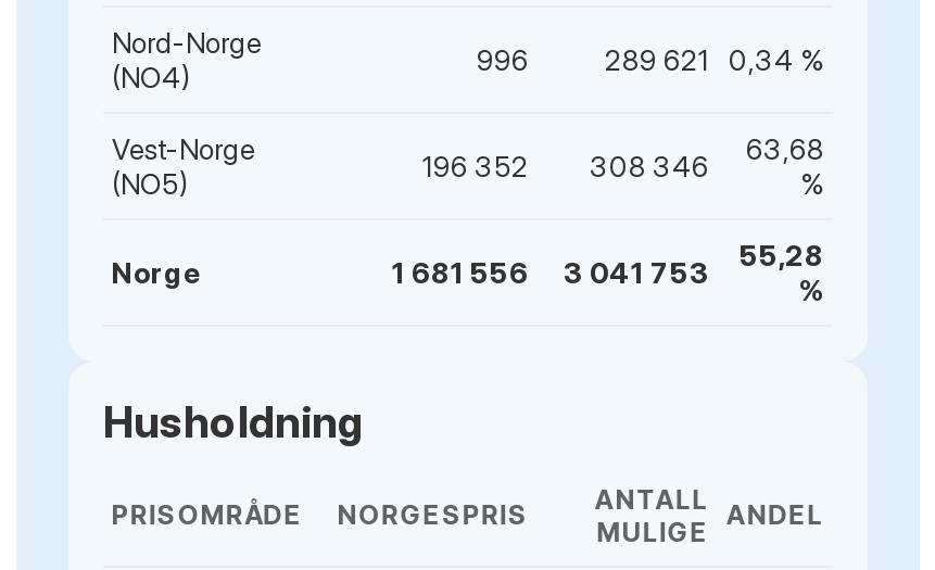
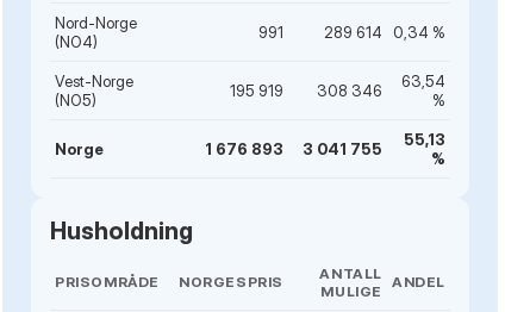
- 996
+ 991

- 289 621 0,34 %
+ 289 614 0,34 %

- 63,68
+ 63,54

- 196 352
+ 195 919

- 55,28
+ 55,13

- 1 681 556
+ 1 676 893

- 3 041 753
+ 3 041 755
